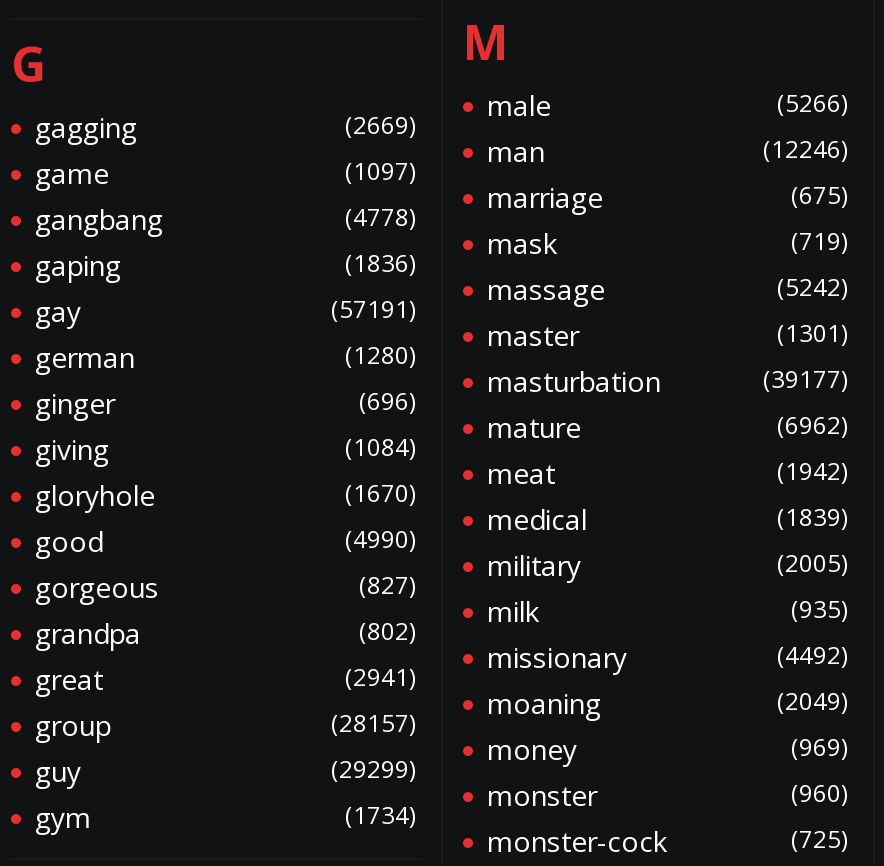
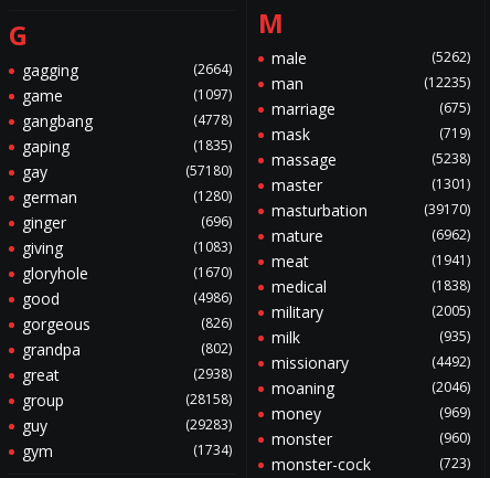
- (5266)
+ (5262)

- (2669)
+ (2664)

- (12246)
+ (12235)

- (1836)
+ (1835)

- (5242)
+ (5238)

- (57191)
+ (57180)

- (39177)
+ (39170)

- (1084)
+ (1083)

- (1942)
+ (1941)

- (1839)
+ (1838)

- (4990)
+ (4986)

- (827)
+ (826)

- (2941)
+ (2938)

- (2049)
+ (2046)

- (28157)
+ (28158)

- (29299)
+ (29283)

- (725)
+ (723)
